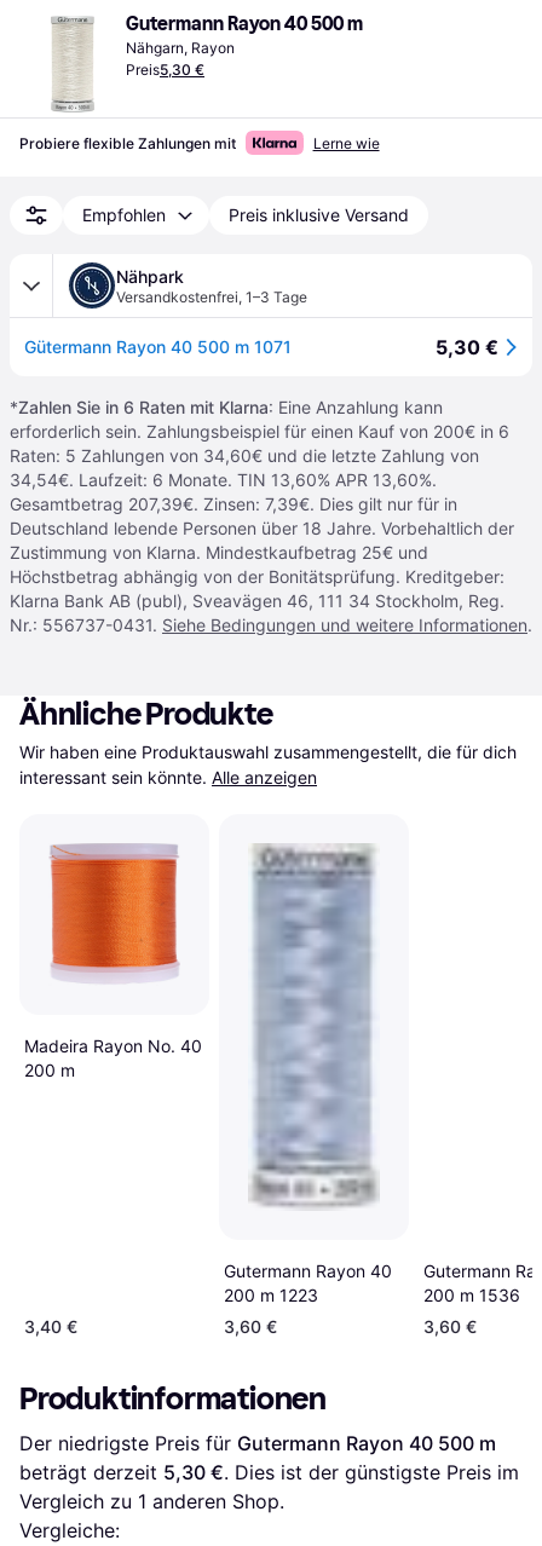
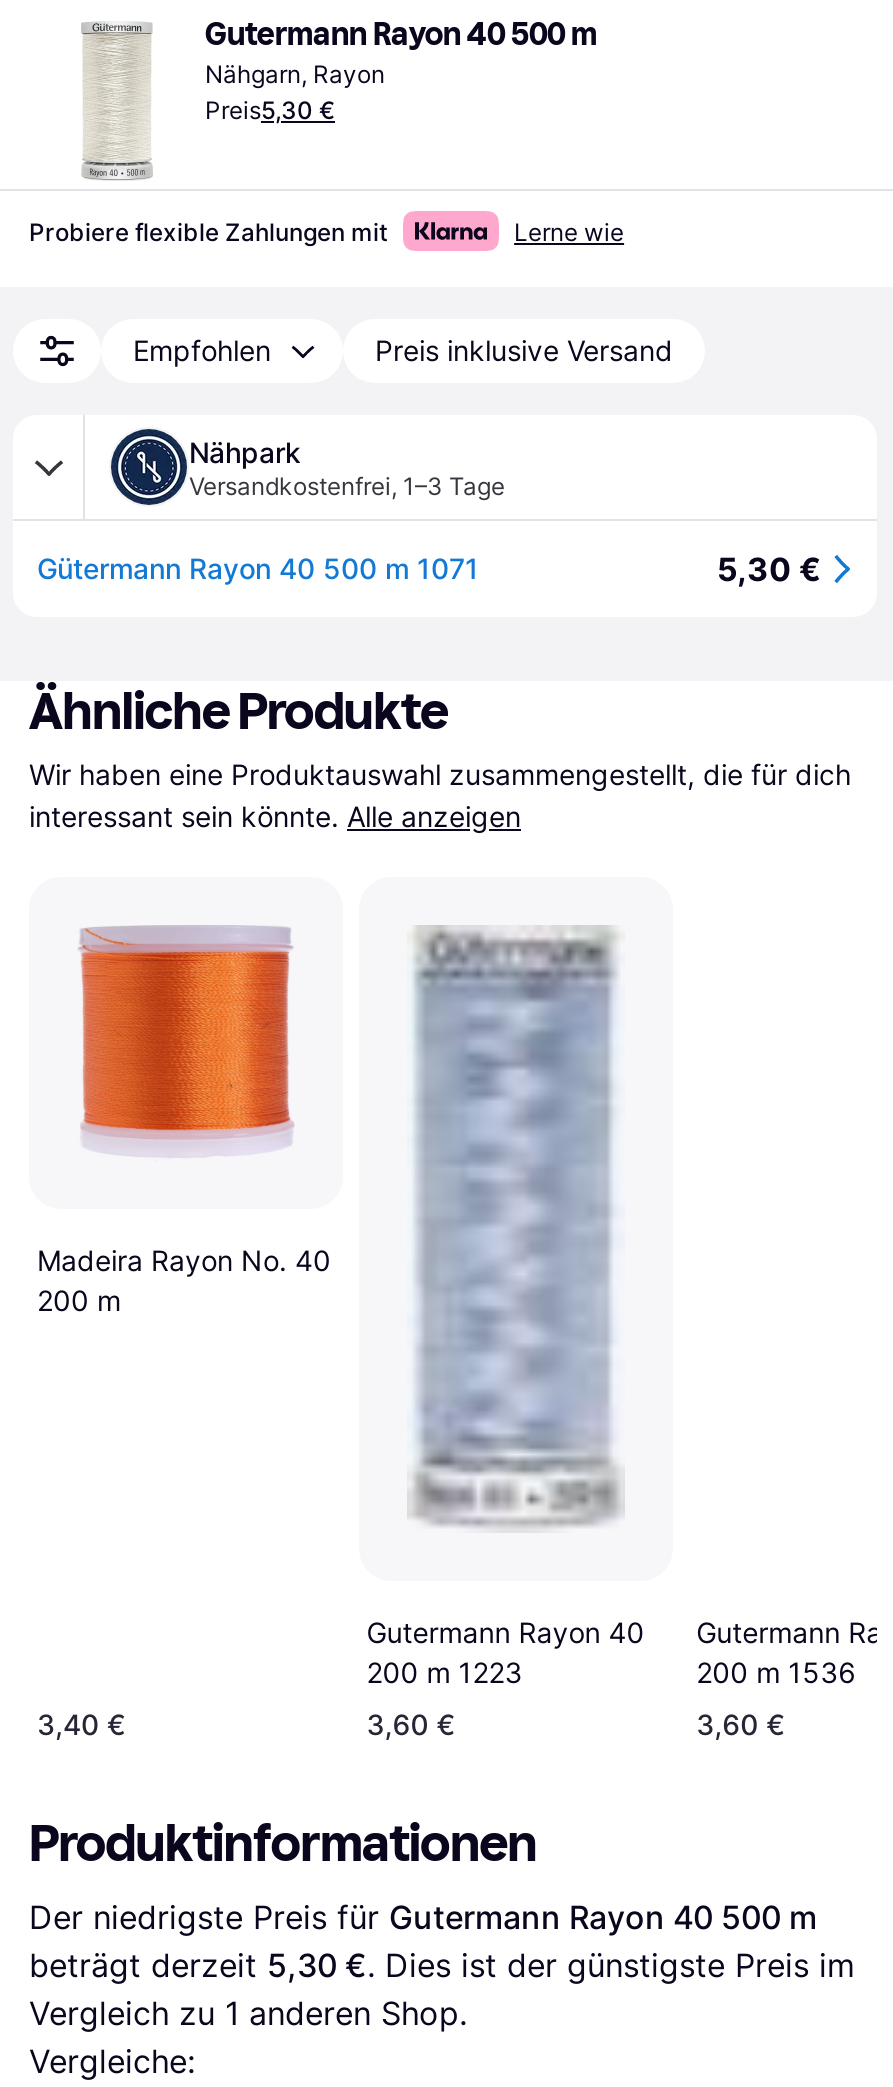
- *Zahlen Sie in 6 Raten mit Klarna: Eine Anzahlung kann
- erforderlich sein. Zahlungsbeispiel für einen Kauf von 200€ in 6
- Raten: 5 Zahlungen von 34,60€ und die letzte Zahlung von
- 34,54€. Laufzeit: 6 Monate. TIN 13,60% APR 13,60%.
- Gesamtbetrag 207,39€. Zinsen: 7,39€. Dies gilt nur für in
- Deutschland lebende Personen über 18 Jahre. Vorbehaltlich der
- Zustimmung von Klarna. Mindestkaufbetrag 25€ und
- Höchstbetrag abhängig von der Bonitätsprüfung. Kreditgeber:
- Klarna Bank AB (publ), Sveavägen 46, 111 34 Stockholm, Reg.
- Nr.: 556737-0431. Siehe Bedingungen und weitere Informationen.
